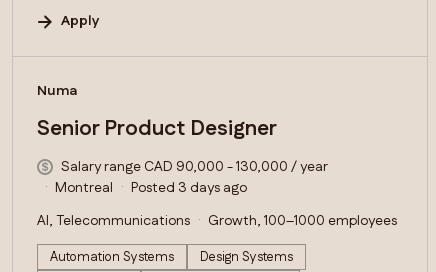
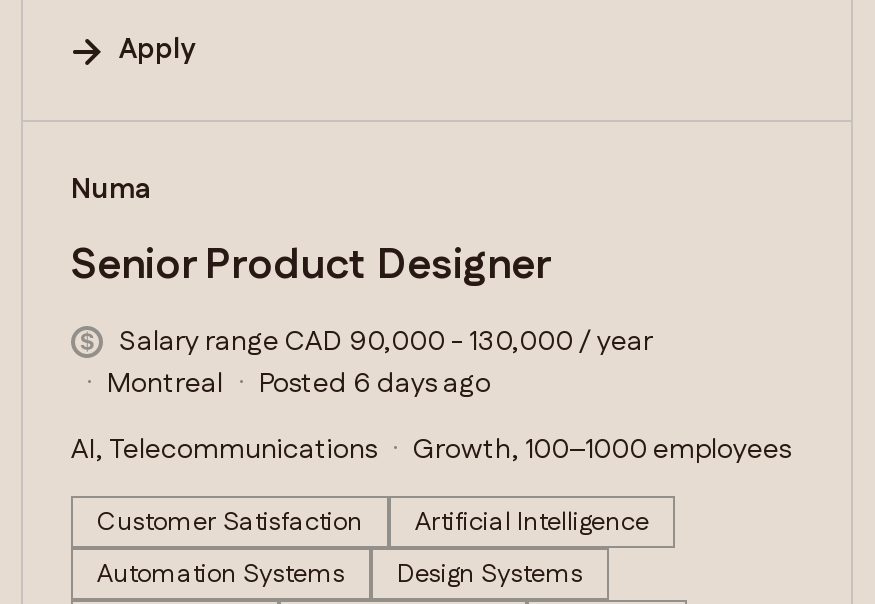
- Posted 3 days ago
+ Posted 6 days ago

+ Customer Satisfaction
+ Artificial Intelligence
